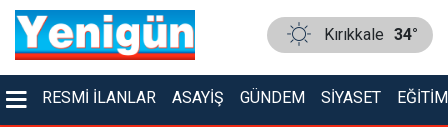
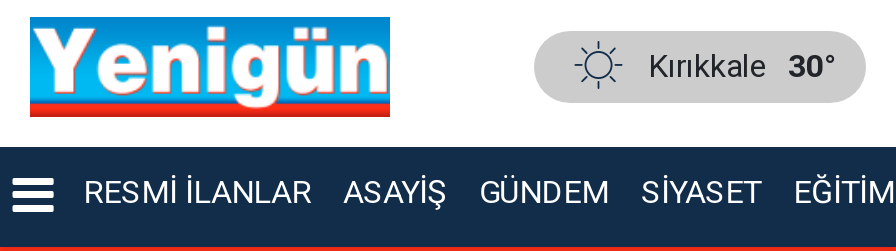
- Kırıkkale 34°
+ Kırıkkale 30°
